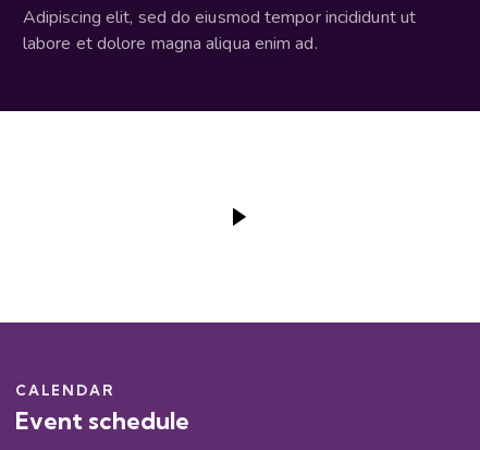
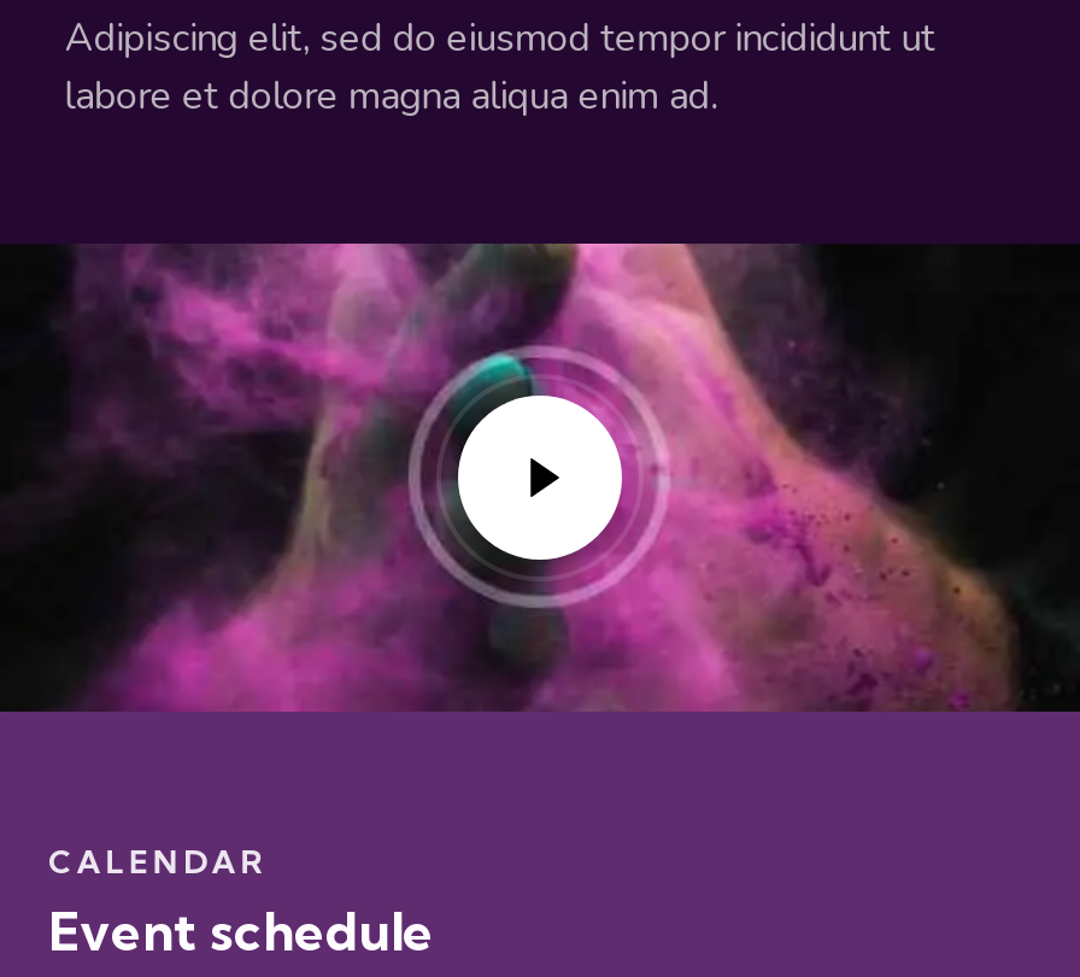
+ [image]
